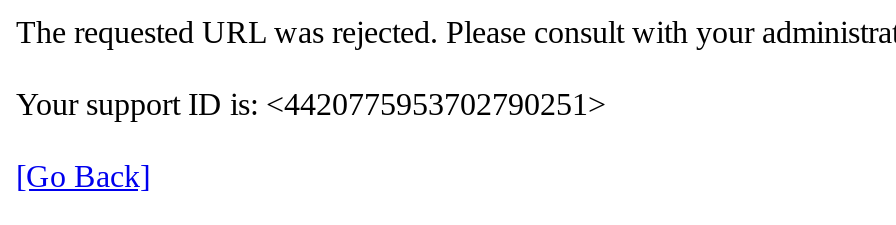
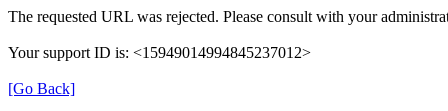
- Your support ID is: <4420775953702790251>
+ Your support ID is: <15949014994845237012>
